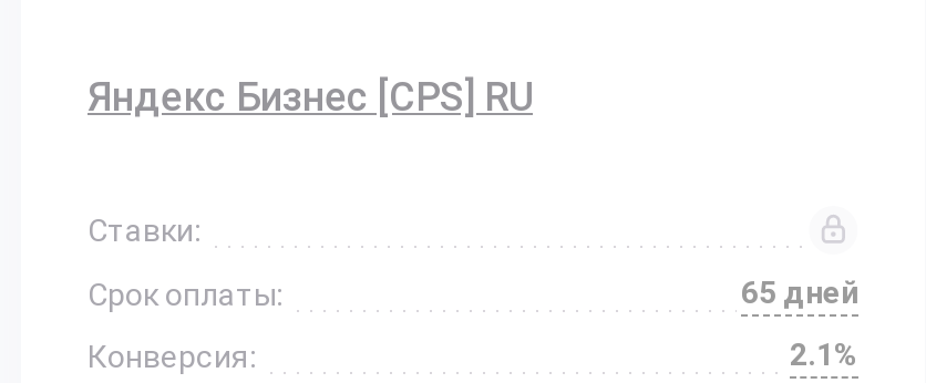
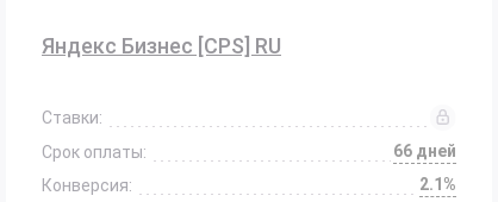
- 65 дней
+ 66 дней
